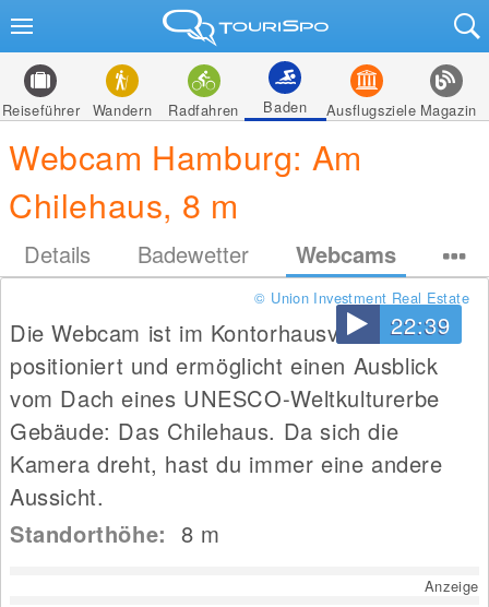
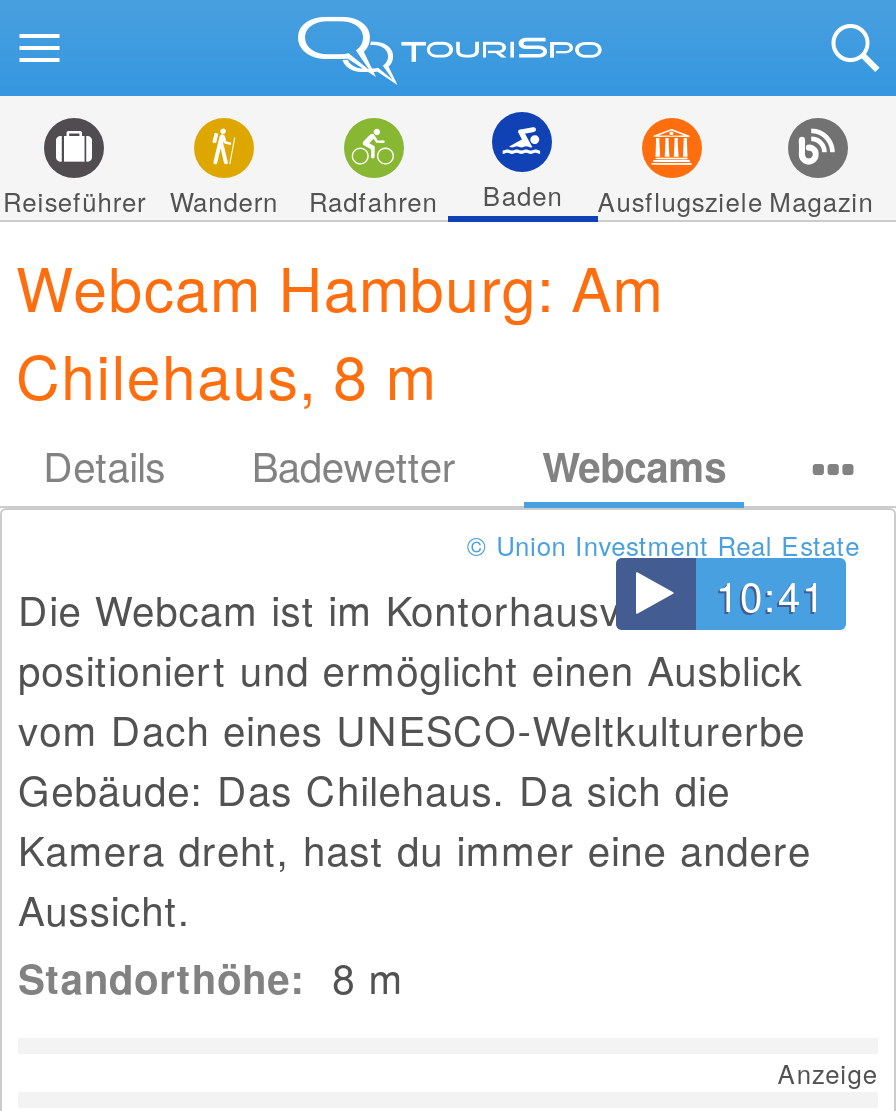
- Die Webcam ist im Kontorhausviertel 22:39
+ Die Webcam ist im Kontorhausviertel 10:41
